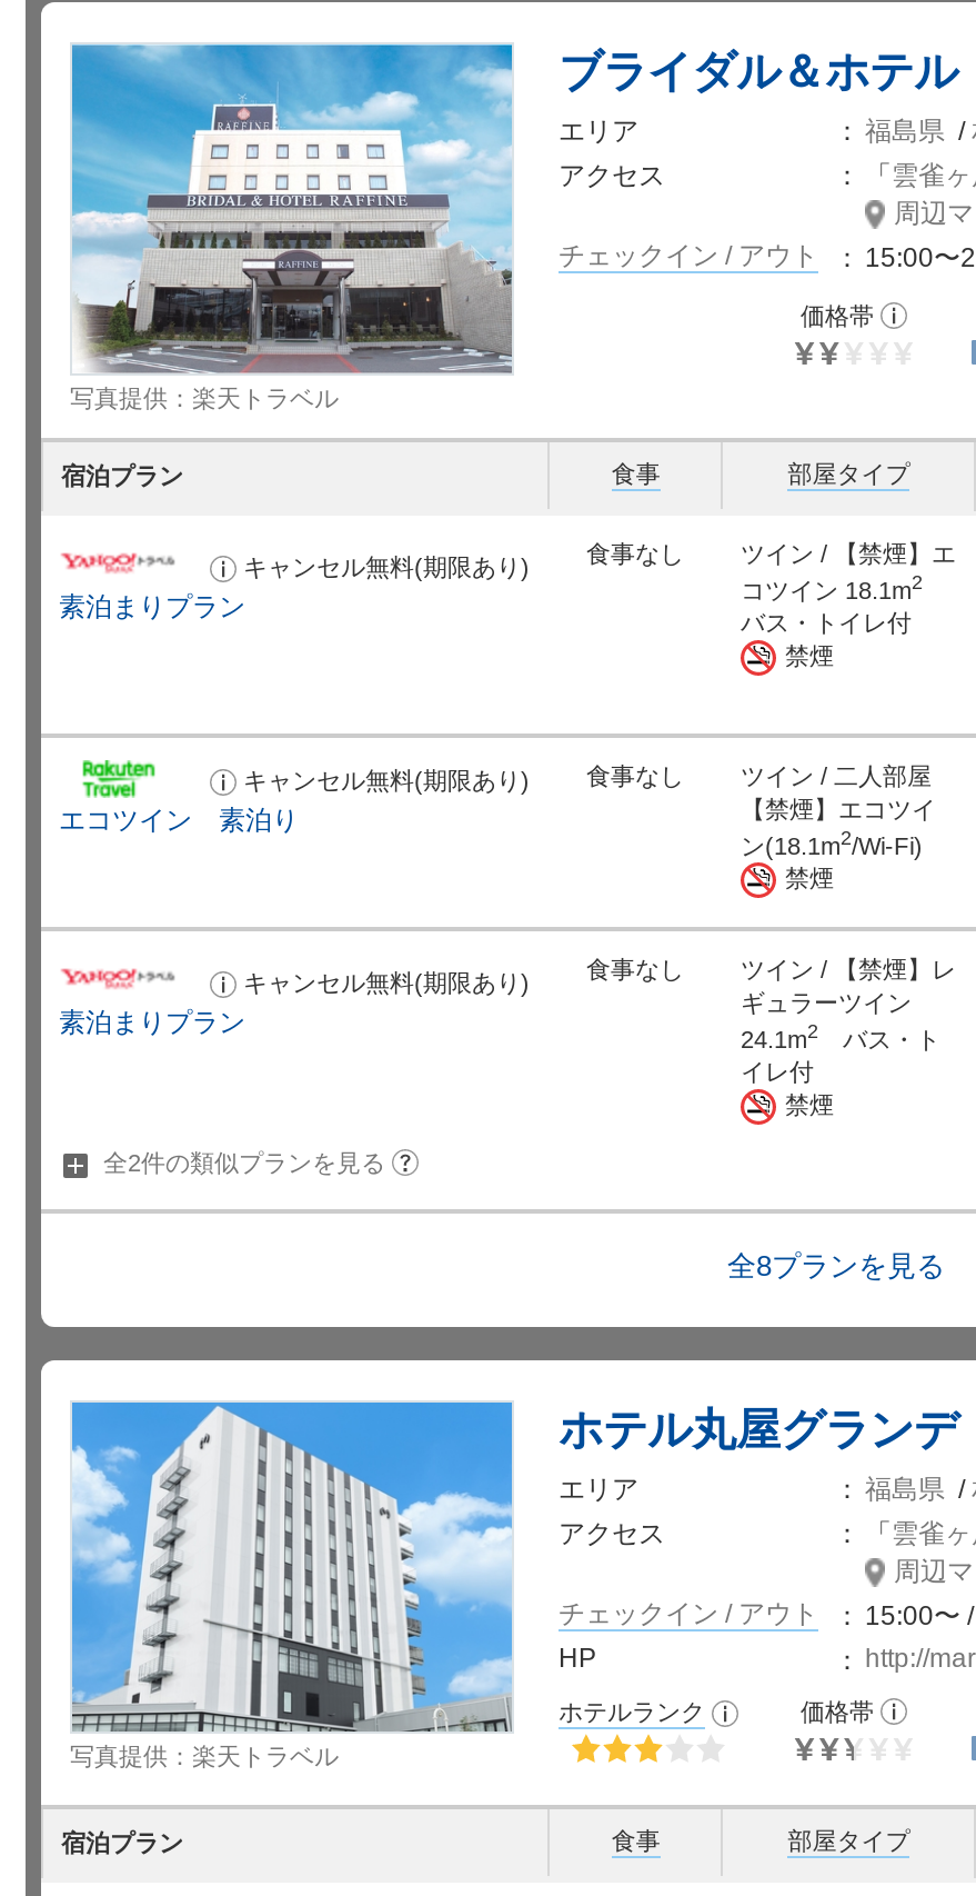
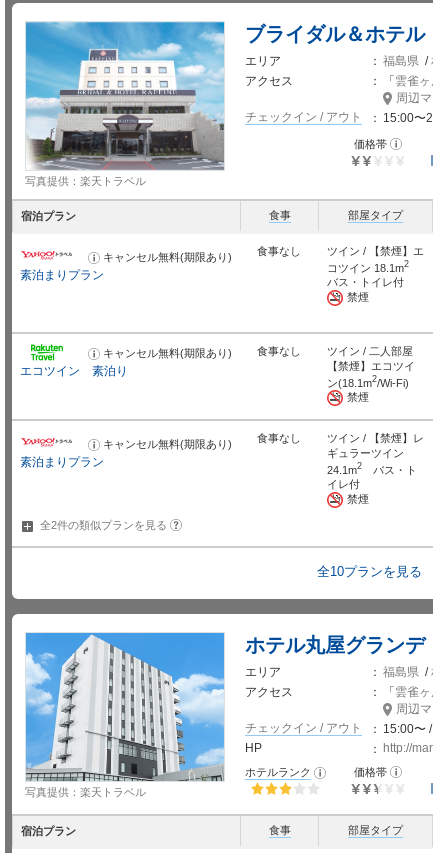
- 全8プランを見る
+ 全10プランを見る
